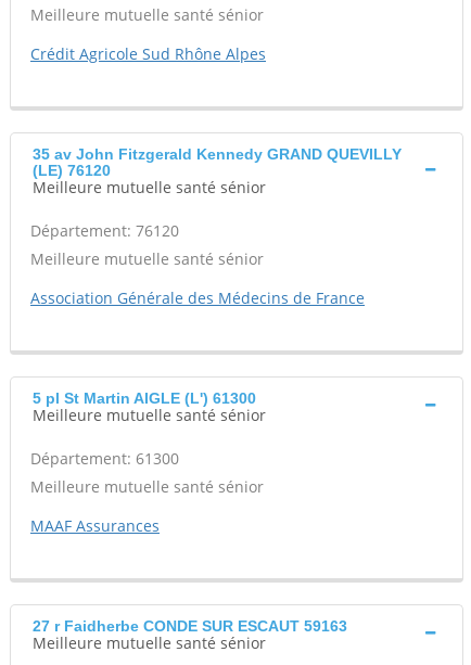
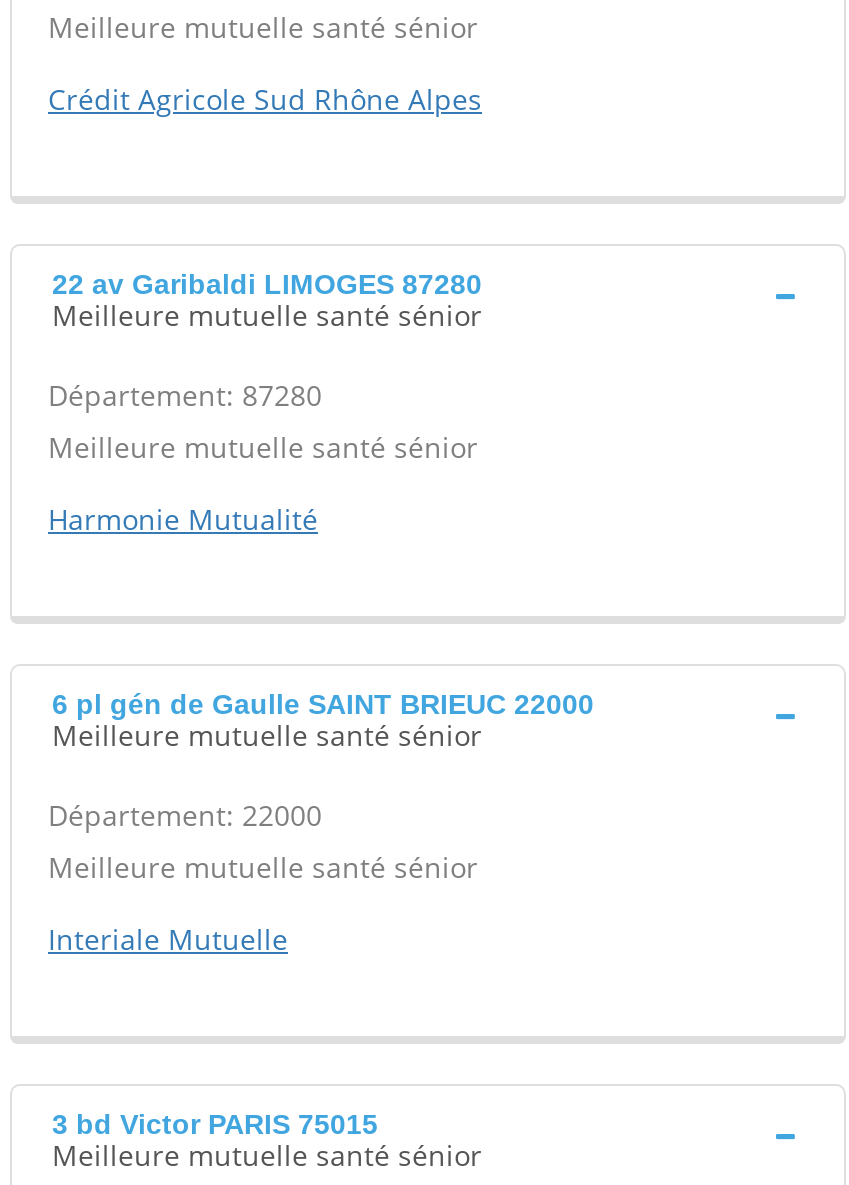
- 35 av John Fitzgerald Kennedy GRAND QUEVILLY
- (LE) 76120
+ 22 av Garibaldi LIMOGES 87280

- Département: 76120
+ Département: 87280

- Association Générale des Médecins de France
+ Harmonie Mutualité

- 5 pl St Martin AIGLE (L') 61300
+ 6 pl gén de Gaulle SAINT BRIEUC 22000

- Département: 61300
+ Département: 22000

- MAAF Assurances
+ Interiale Mutuelle

- 27 r Faidherbe CONDE SUR ESCAUT 59163
+ 3 bd Victor PARIS 75015
